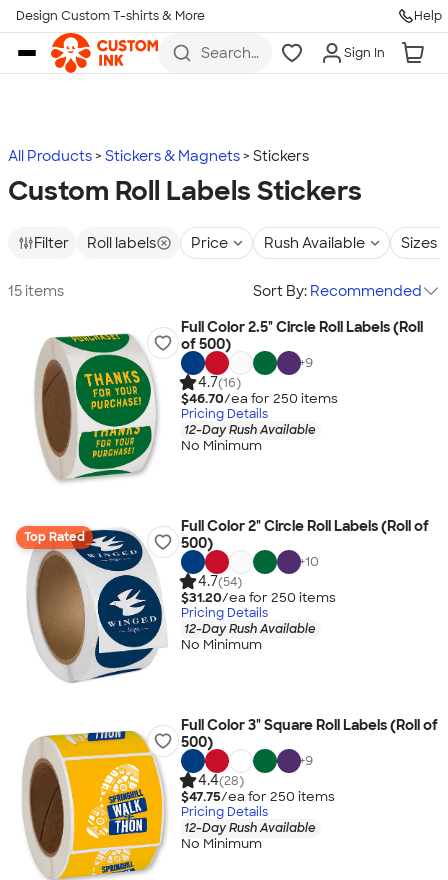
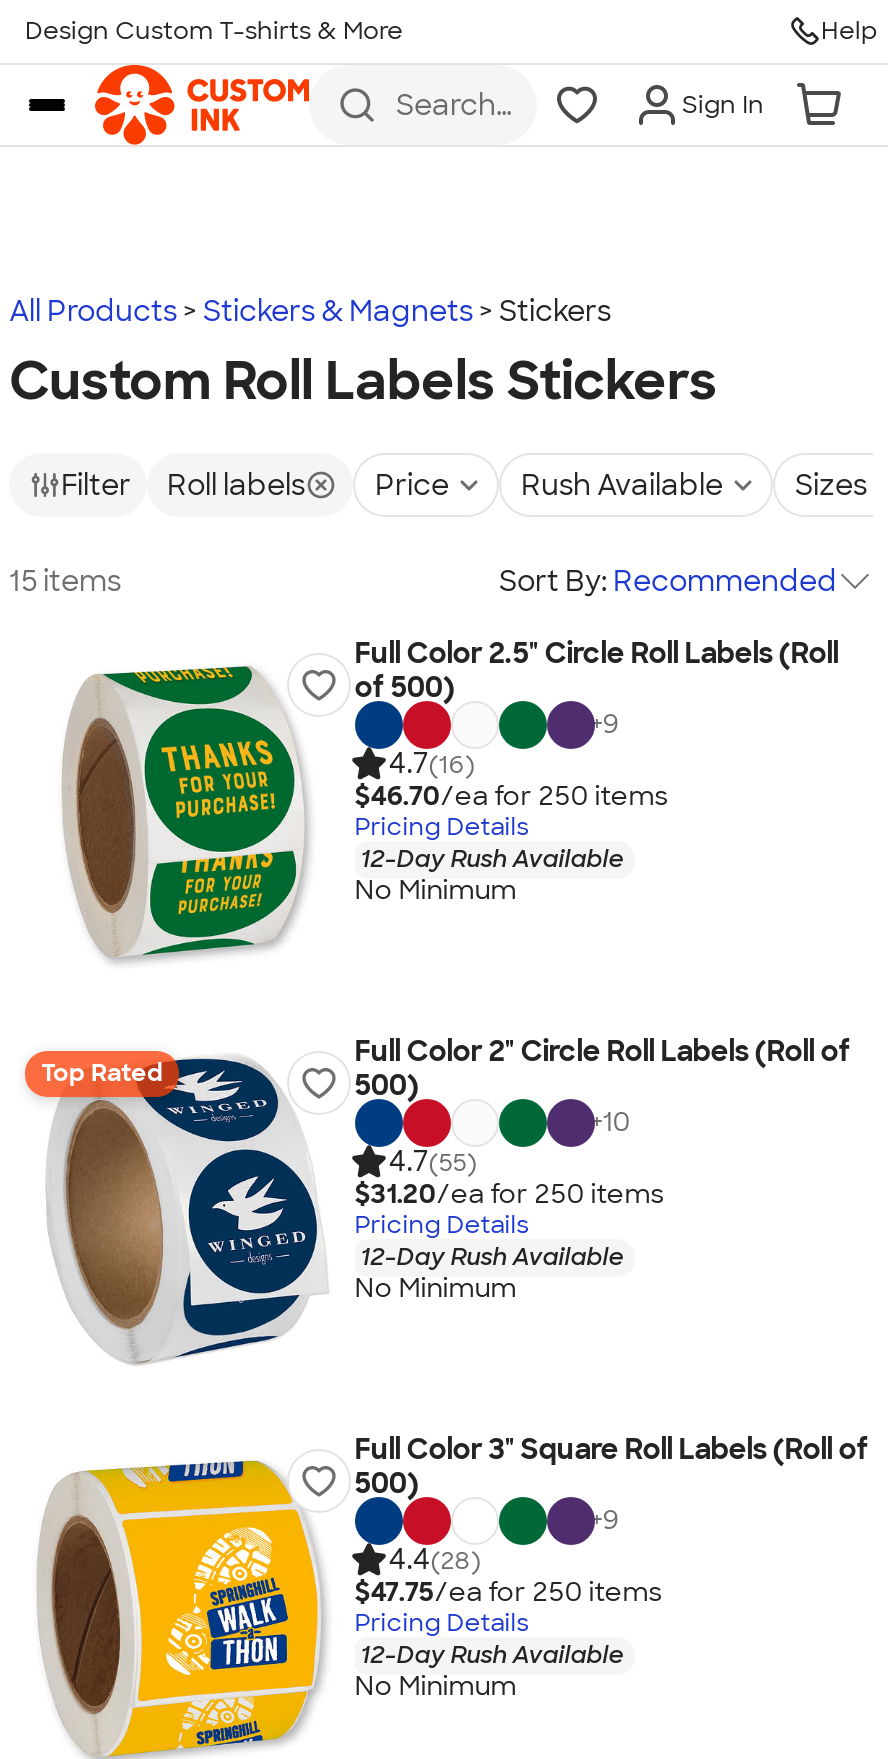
- 4.7(54)
+ 4.7(55)
